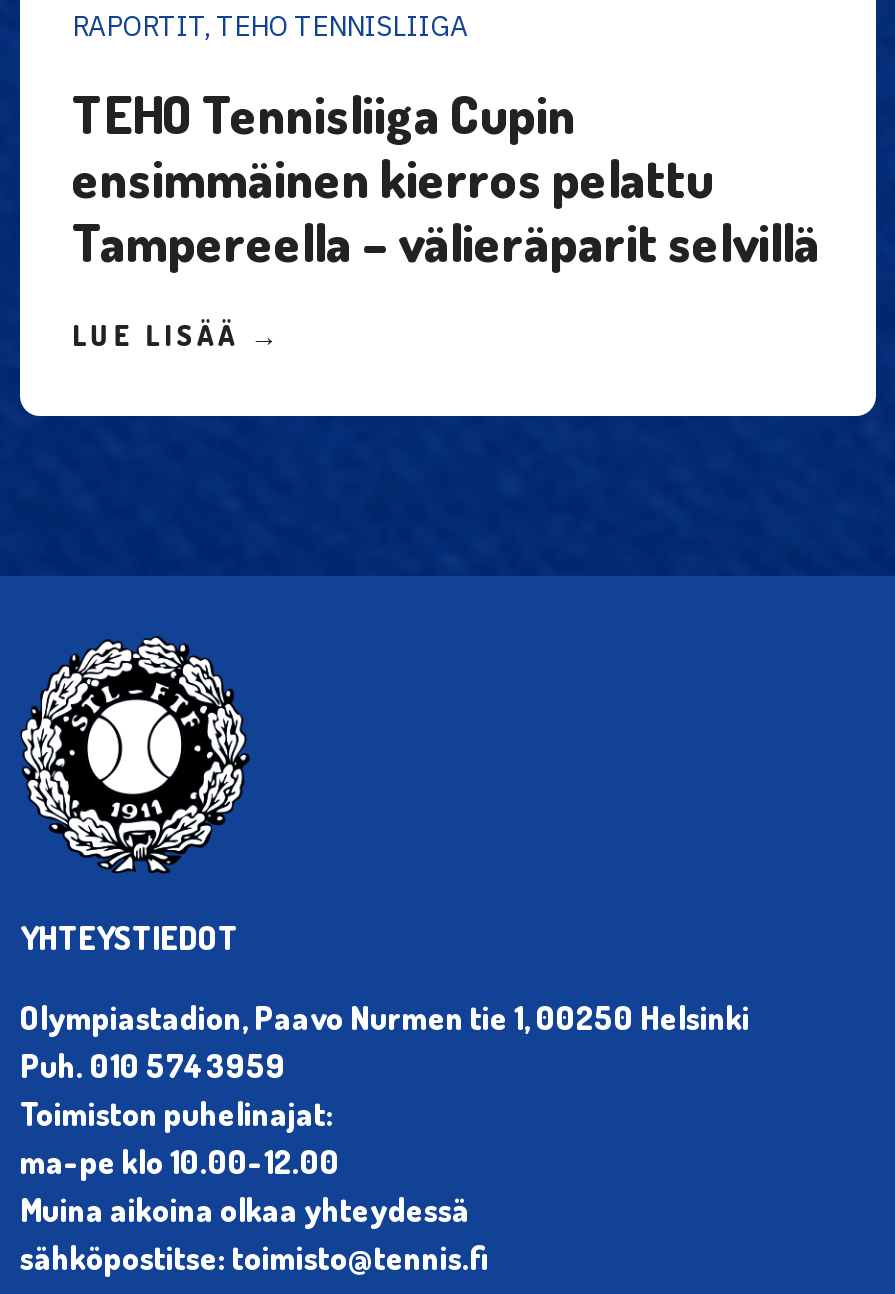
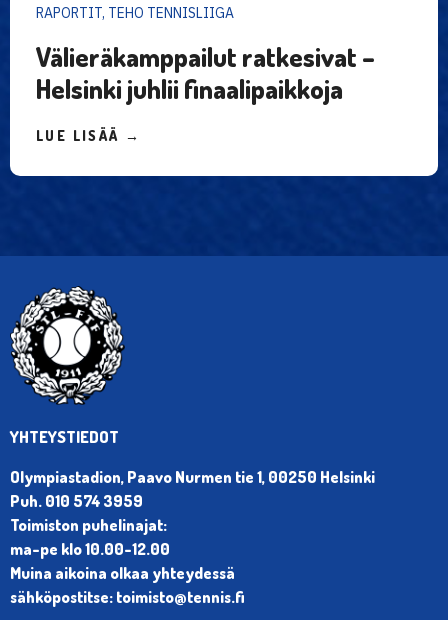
- TEHO Tennisliiga Cupin
- ensimmäinen kierros pelattu
- Tampereella – välieräparit selvillä
+ Välieräkamppailut ratkesivat –
+ Helsinki juhlii finaalipaikkoja
